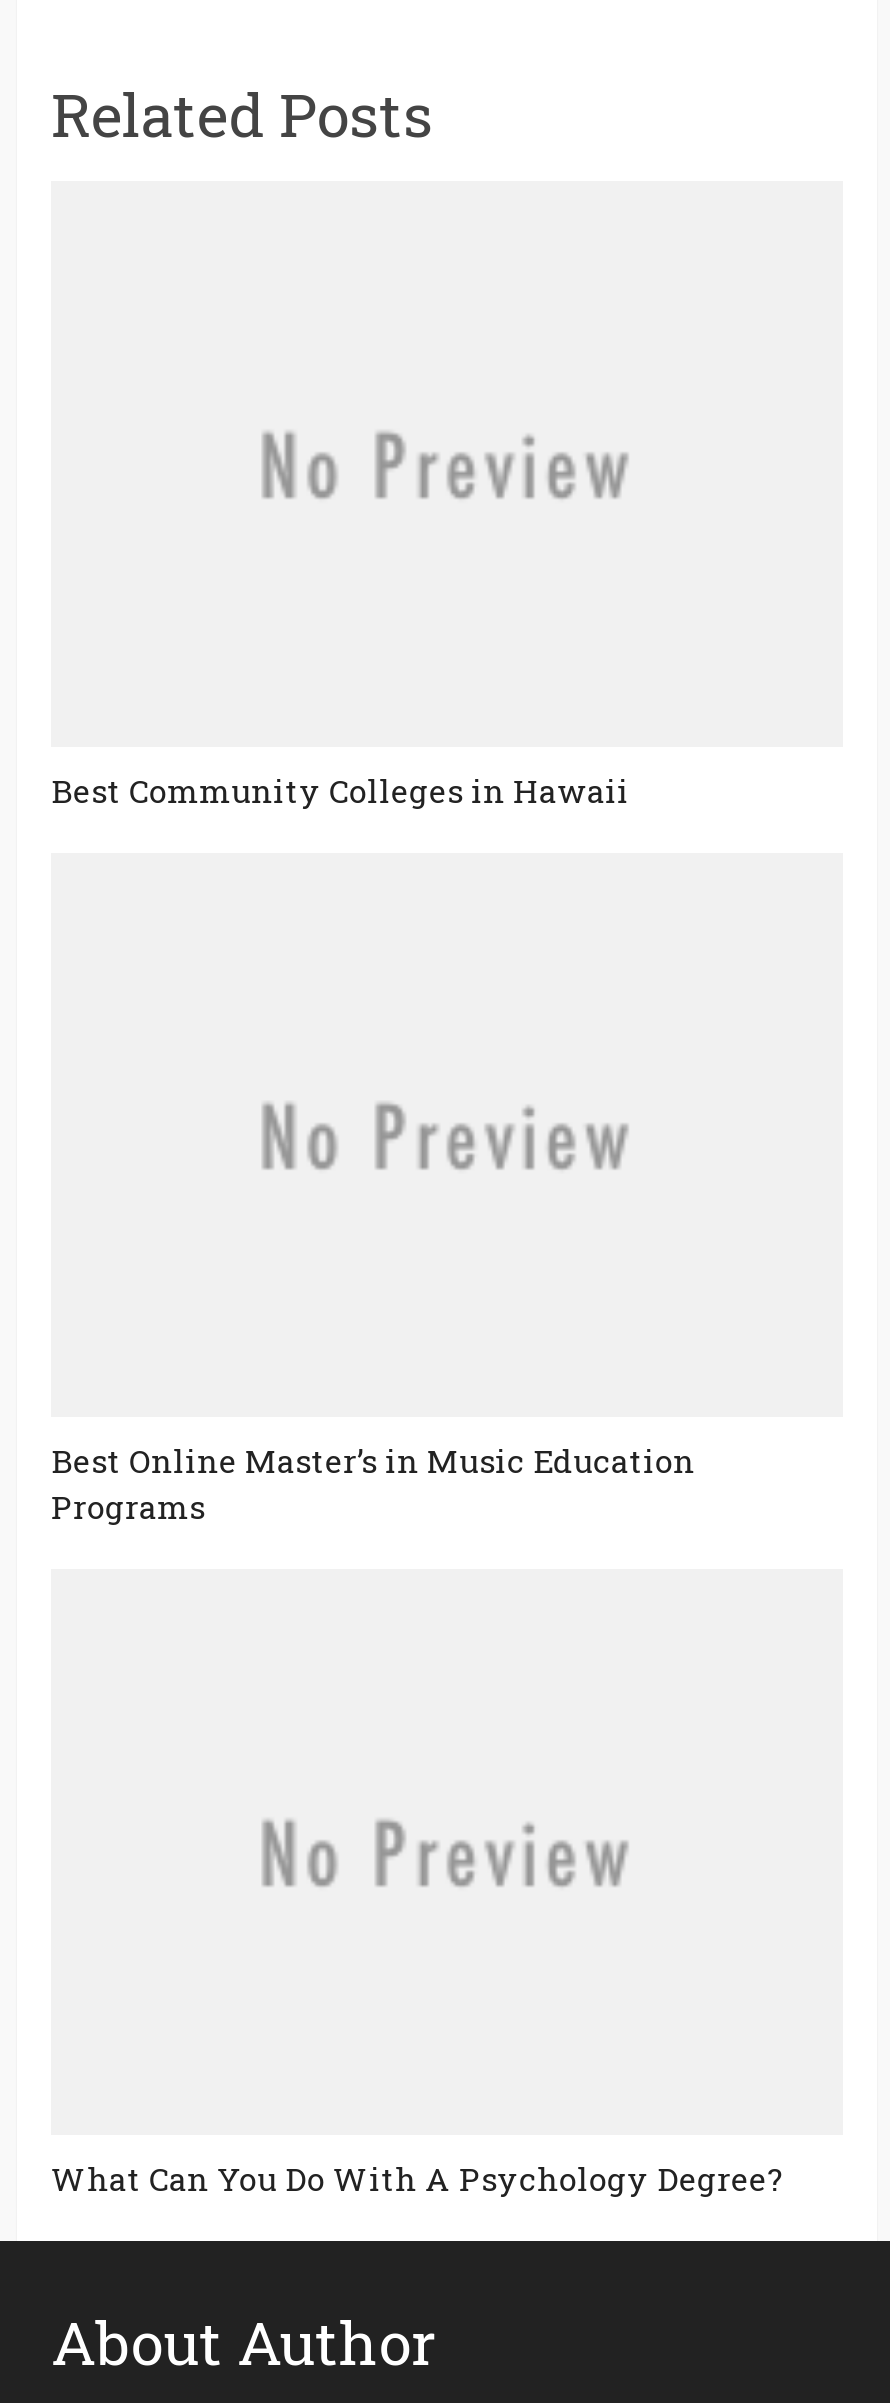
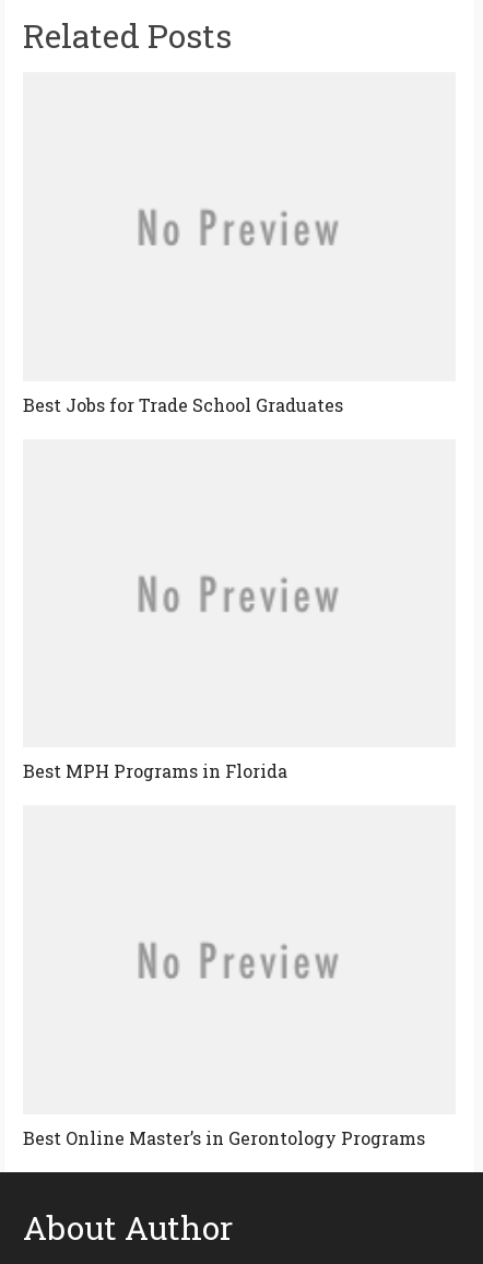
- Best Community Colleges in Hawaii
+ Best Jobs for Trade School Graduates

- Best Online Master’s in Music Education
- Programs
+ Best MPH Programs in Florida

- What Can You Do With A Psychology Degree?
+ Best Online Master’s in Gerontology Programs
